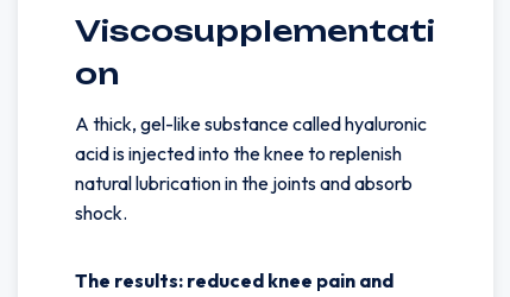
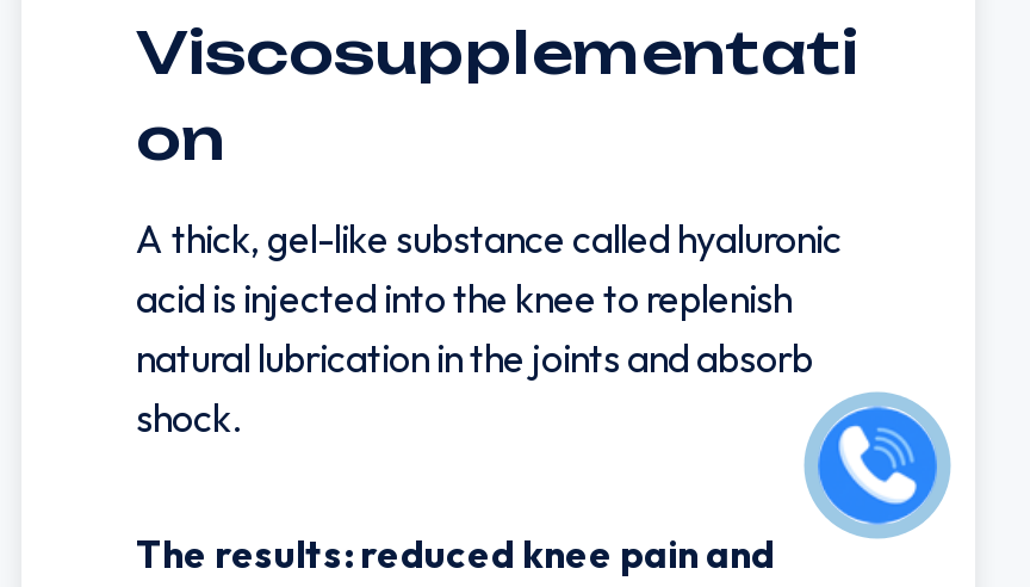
+ [image]
